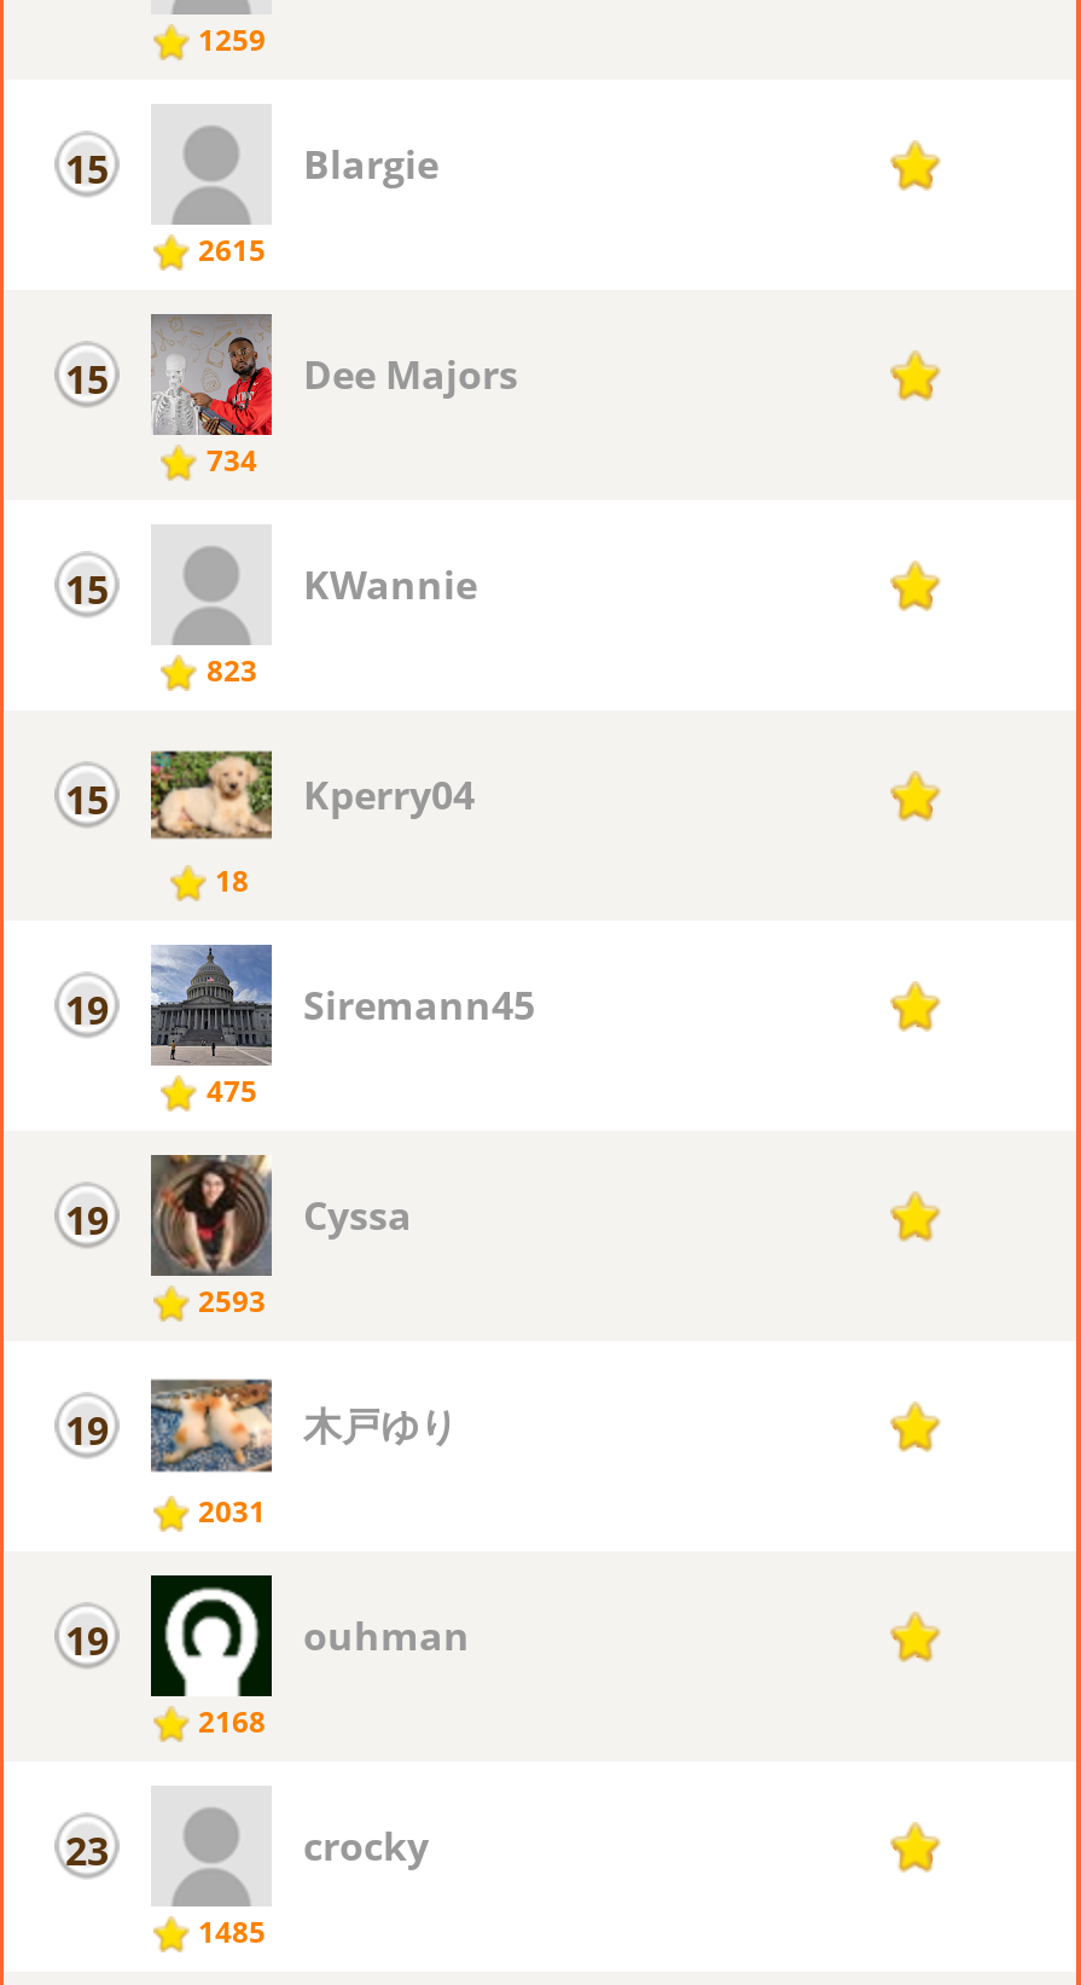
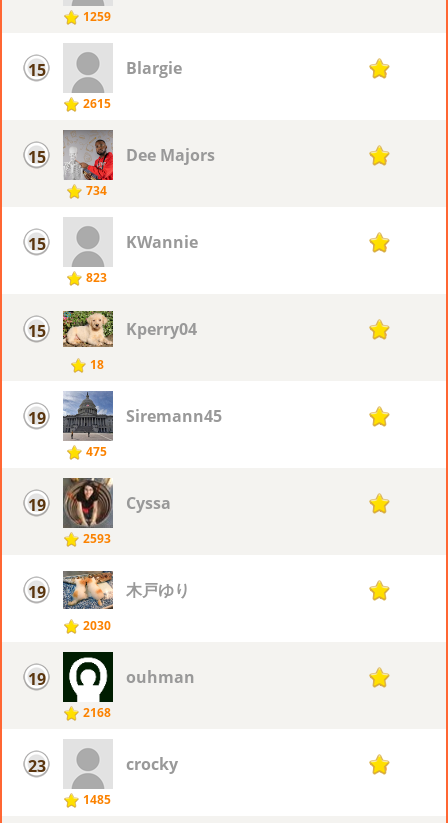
- 2031
+ 2030
